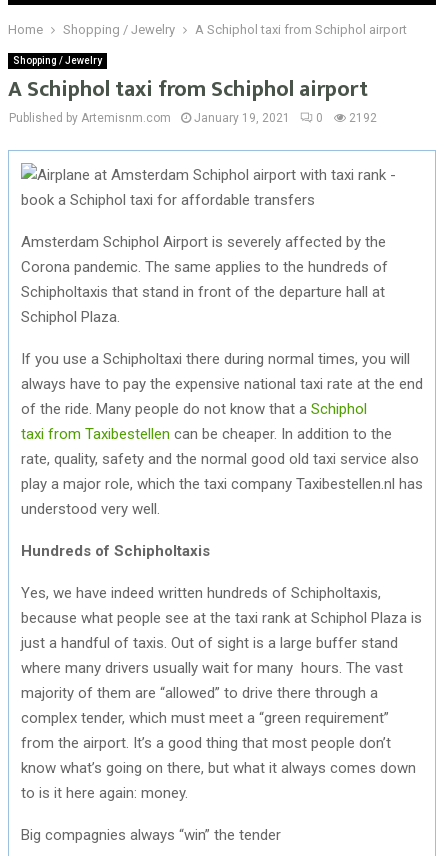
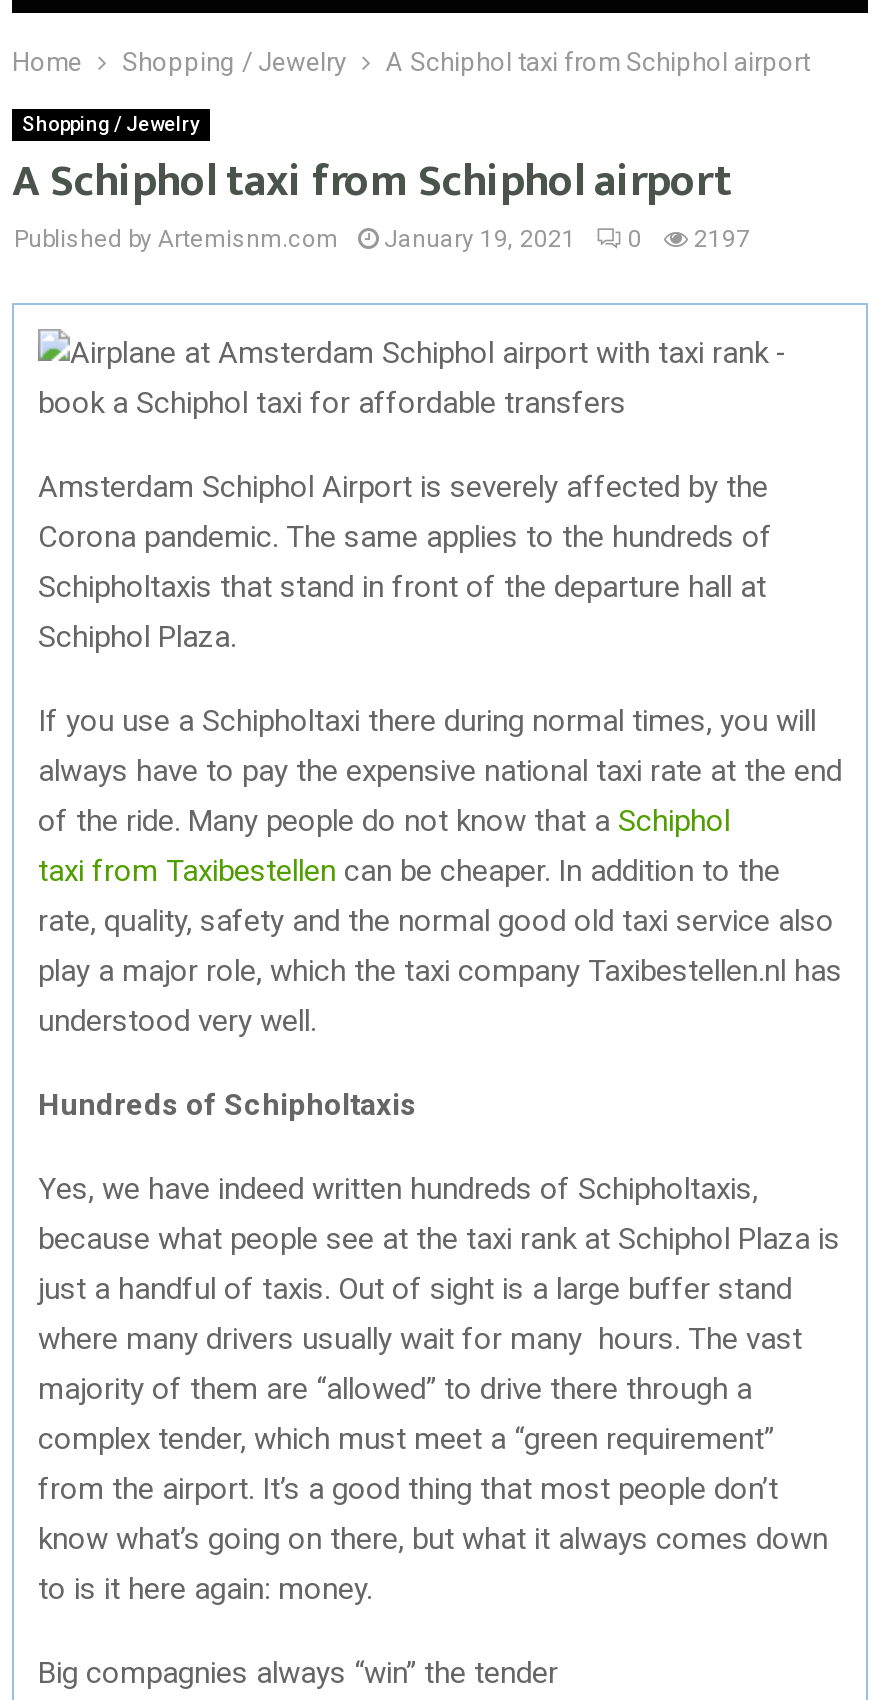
- Published by Artemisnm.com January 19, 2021 0 2192
+ Published by Artemisnm.com January 19, 2021 0 2197
